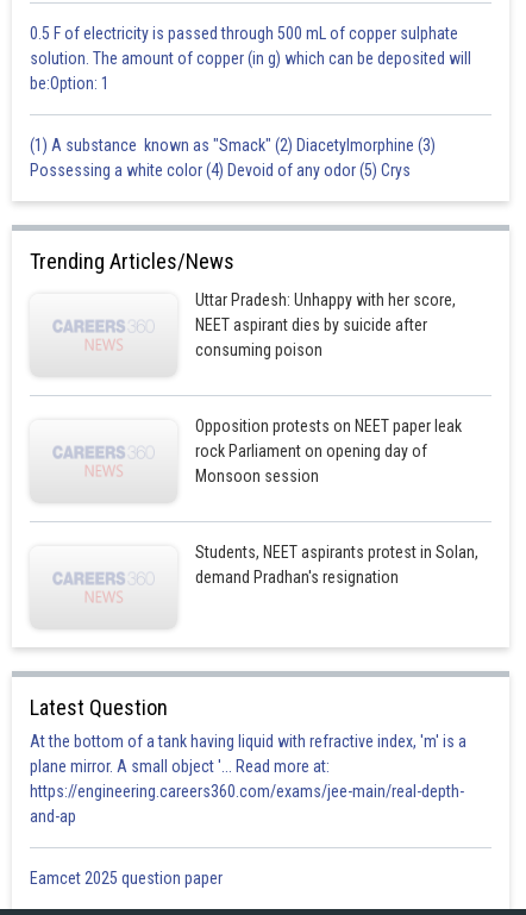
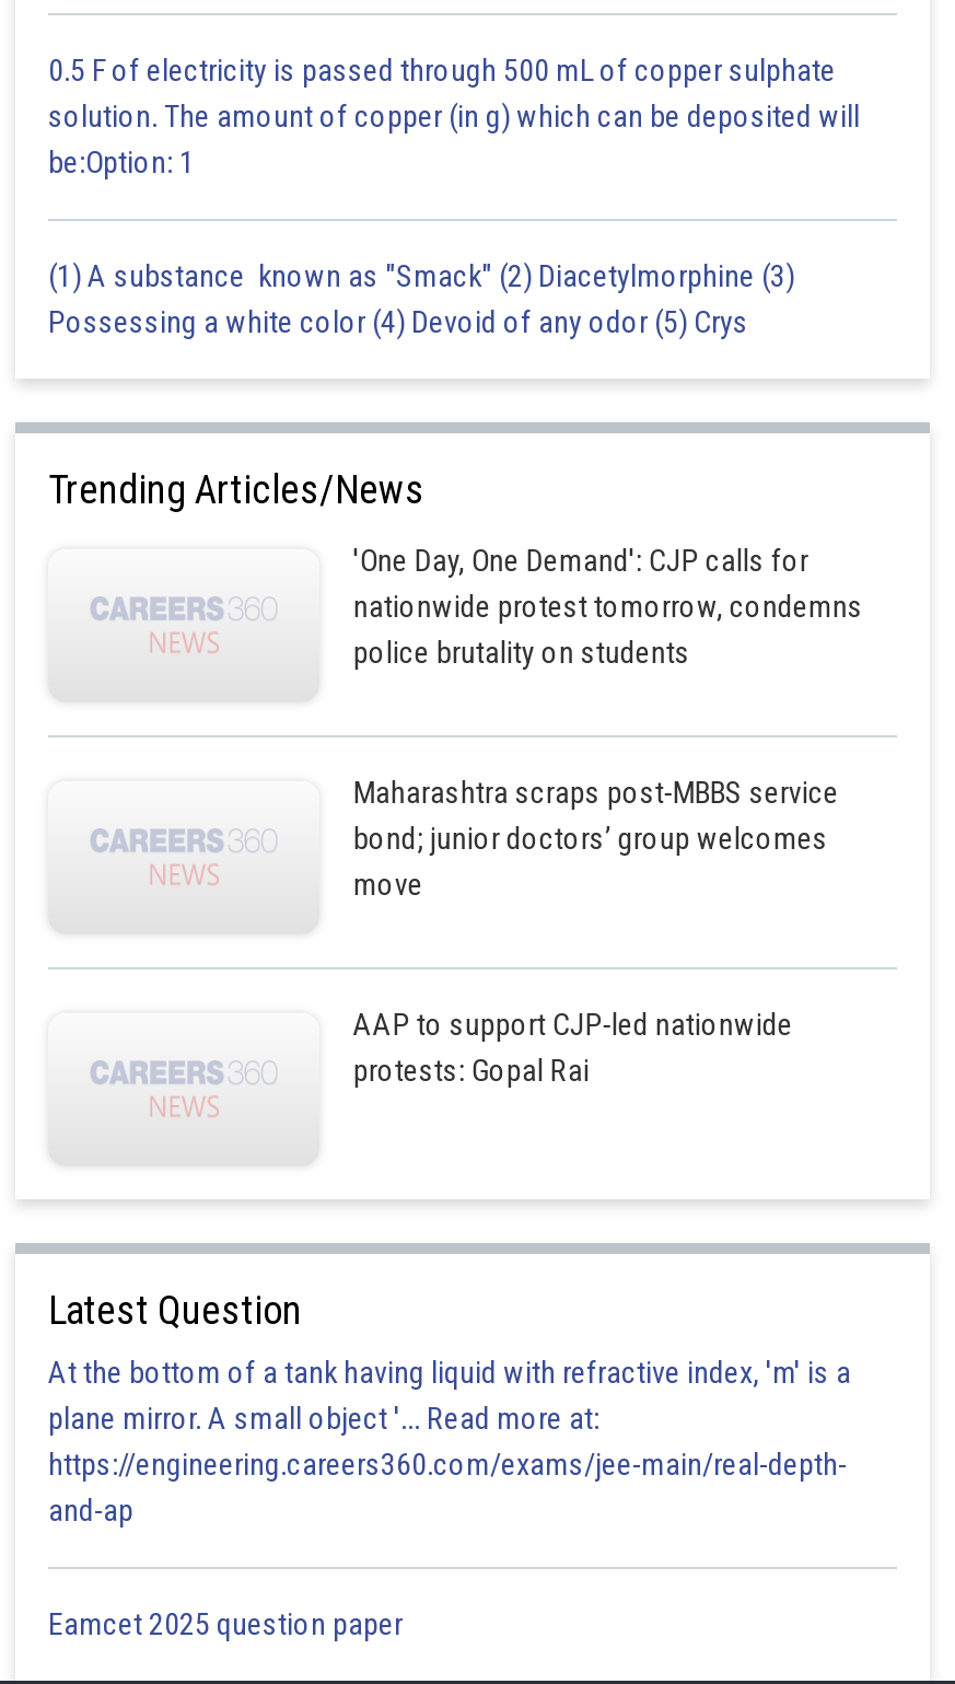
- Uttar Pradesh: Unhappy with her score,
- NEET aspirant dies by suicide after
- consuming poison
+ 'One Day, One Demand': CJP calls for
+ nationwide protest tomorrow, condemns
+ police brutality on students

- Opposition protests on NEET paper leak
- rock Parliament on opening day of
- Monsoon session
+ Maharashtra scraps post-MBBS service
+ bond; junior doctors’ group welcomes
+ move

- Students, NEET aspirants protest in Solan,
- demand Pradhan's resignation
+ AAP to support CJP-led nationwide
+ protests: Gopal Rai
